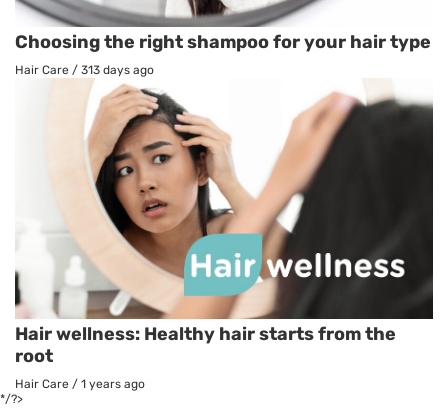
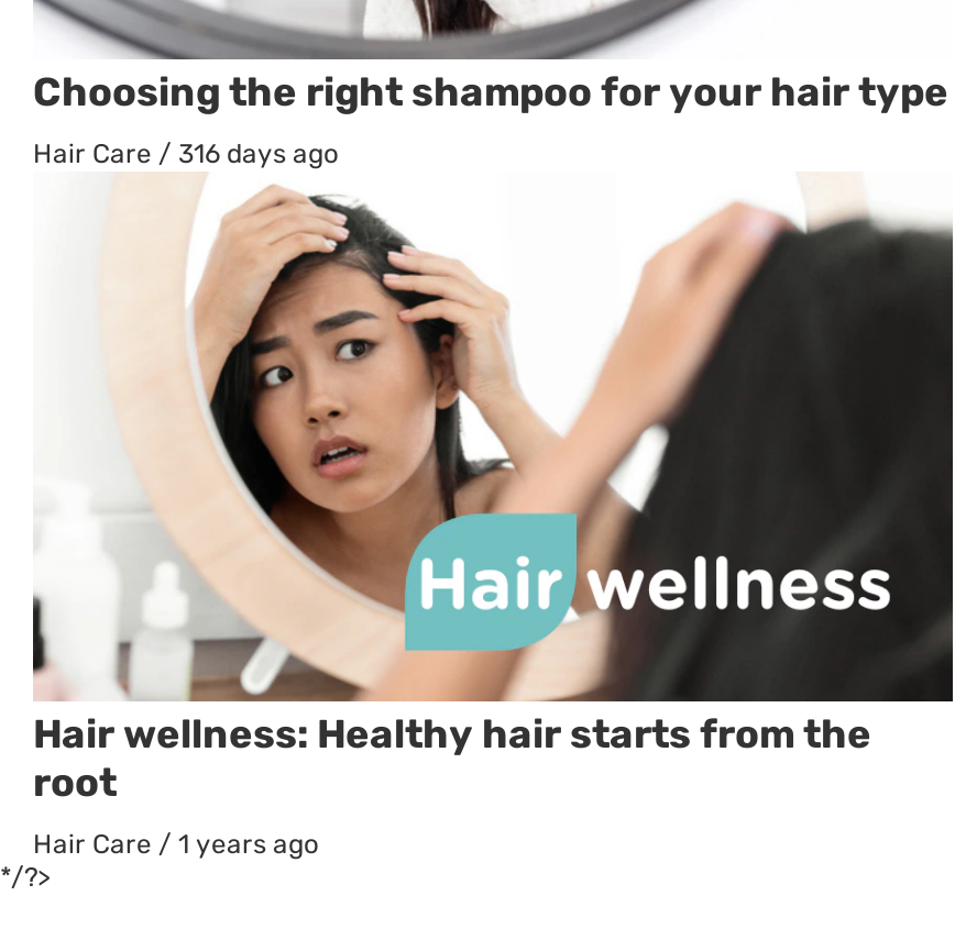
- Hair Care / 313 days ago
+ Hair Care / 316 days ago
